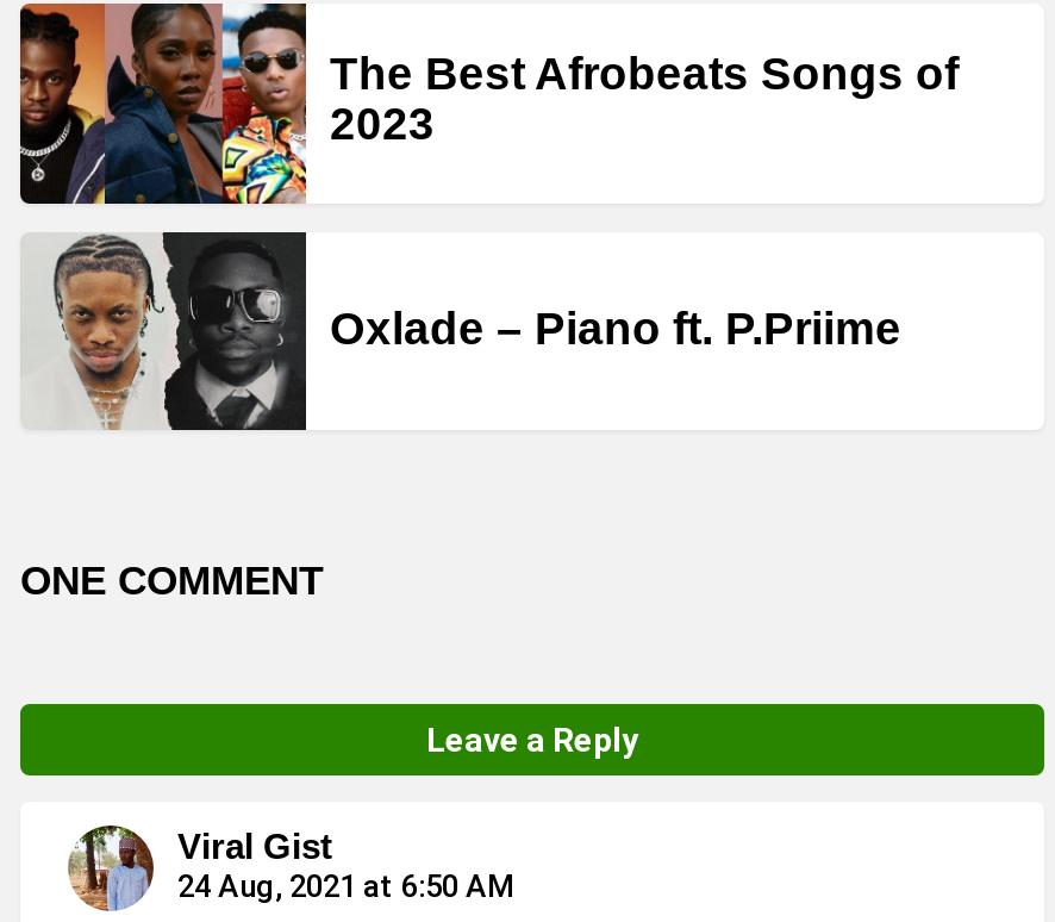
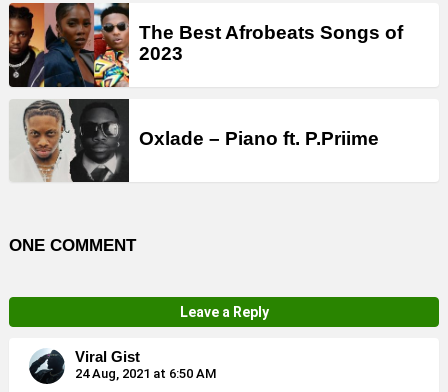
- [image]
+ [image]
